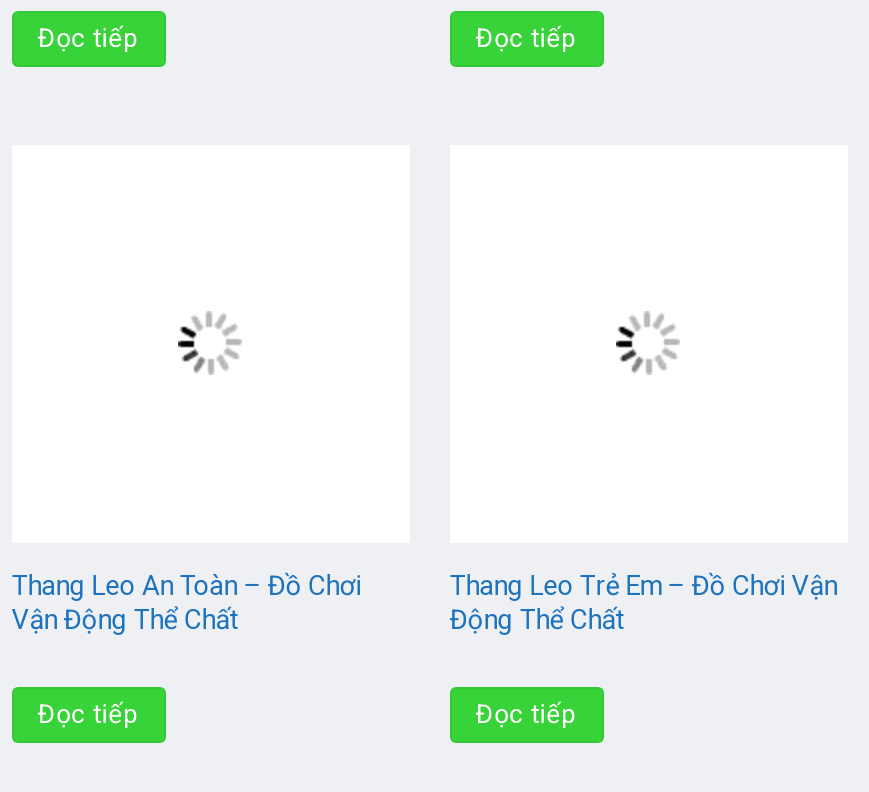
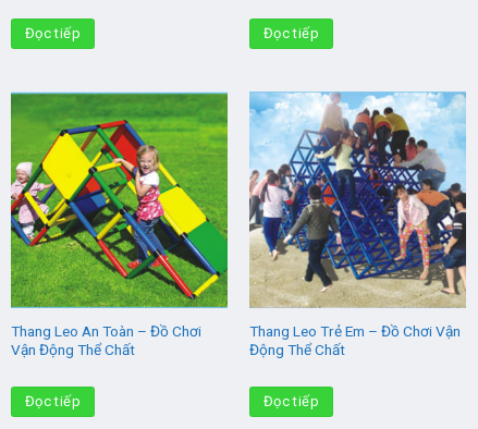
+ [image]

+ [image]
